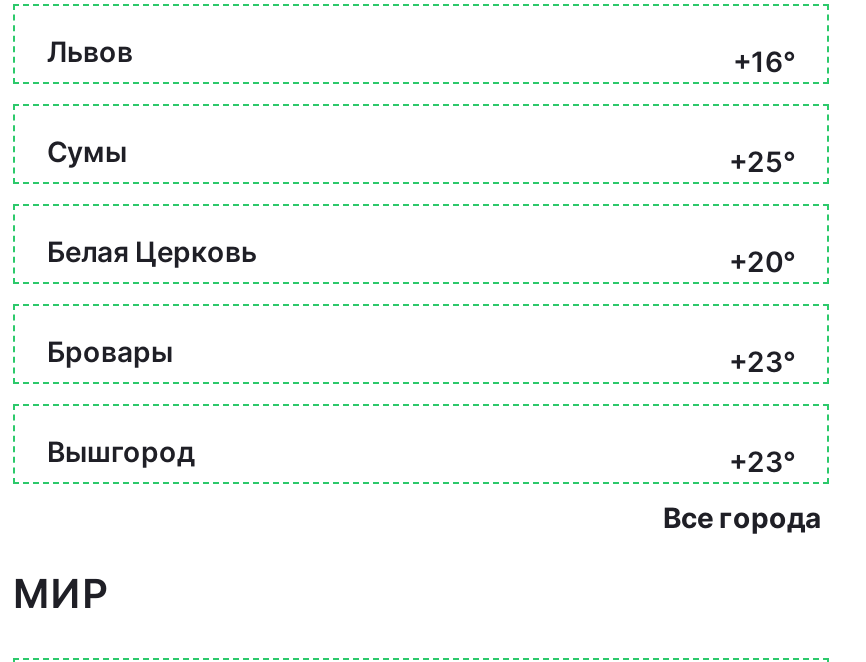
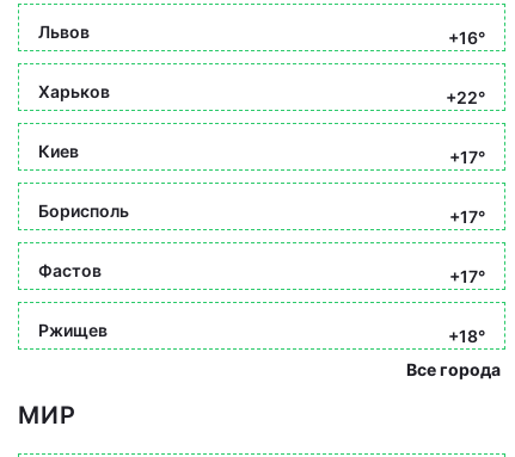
- Сумы
- +25°
- Белая Церковь
- +20°
- Бровары
- +23°
- Вышгород
- +23°
+ Харьков
+ +22°
+ Киев
+ +17°
+ Борисполь
+ +17°
+ Фастов
+ +17°
+ Ржищев
+ +18°
